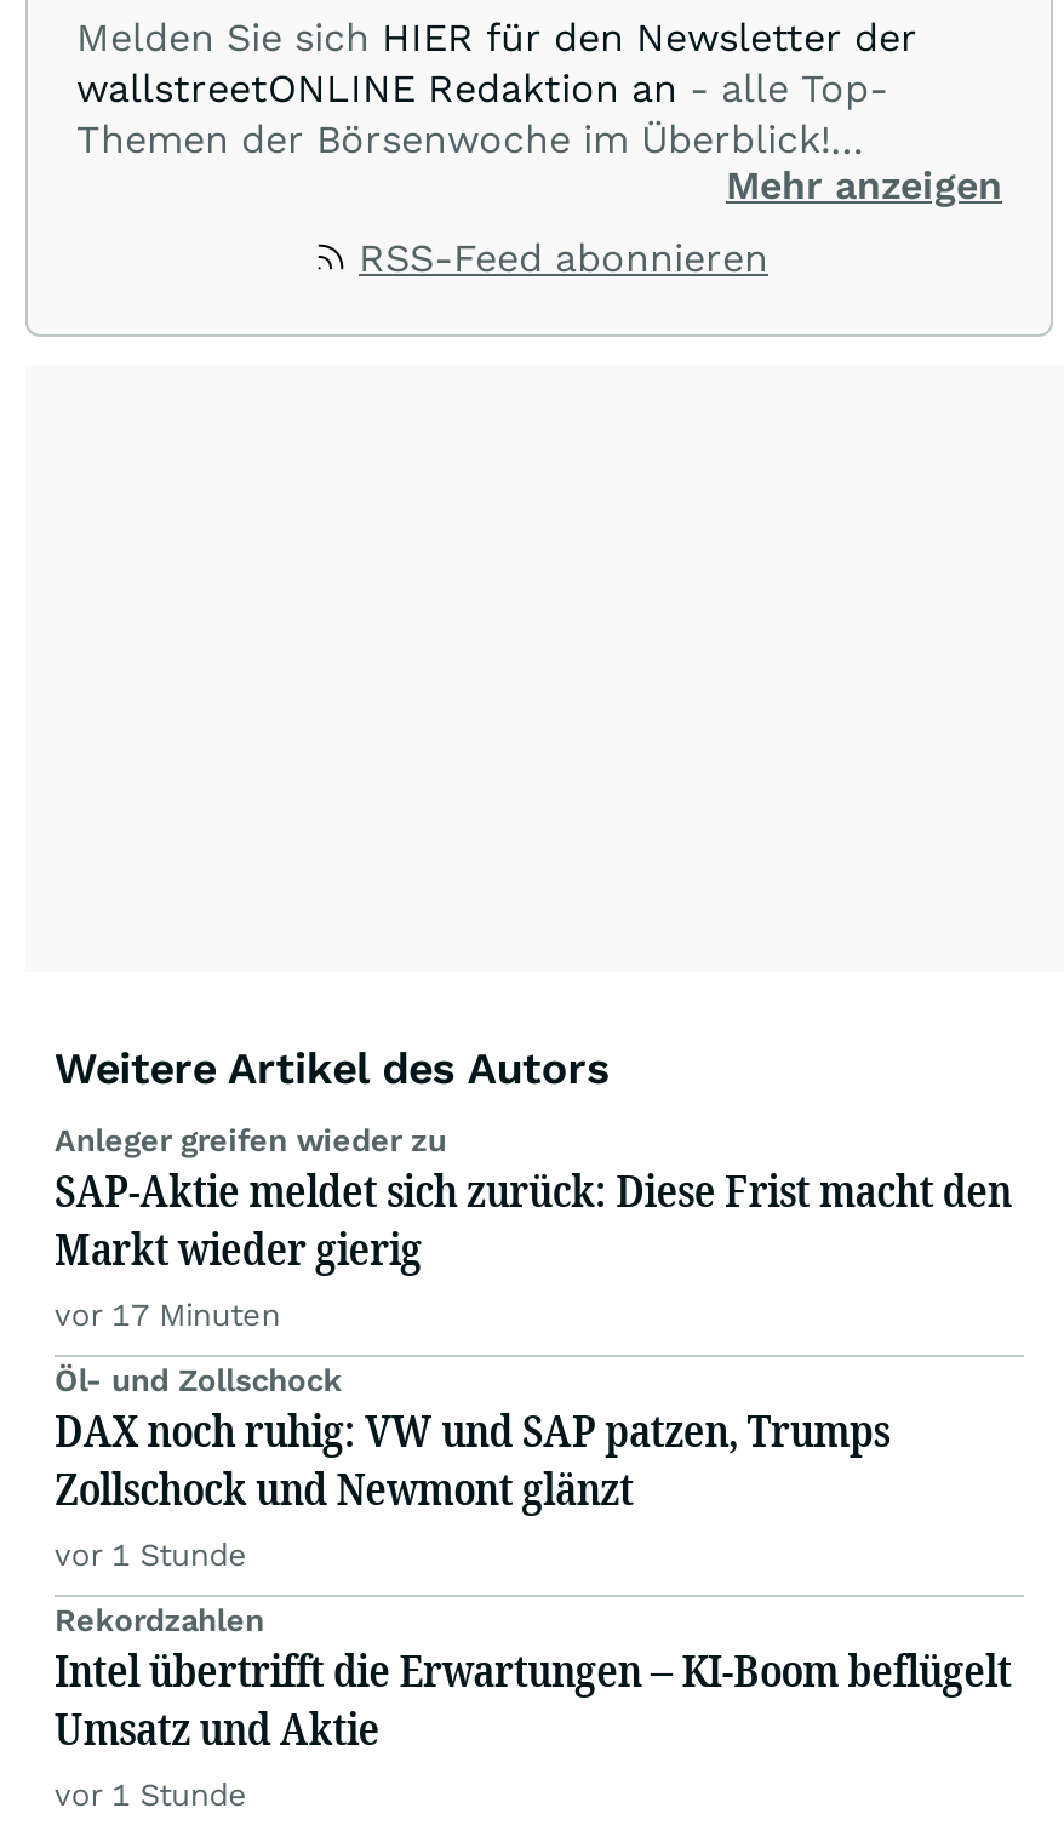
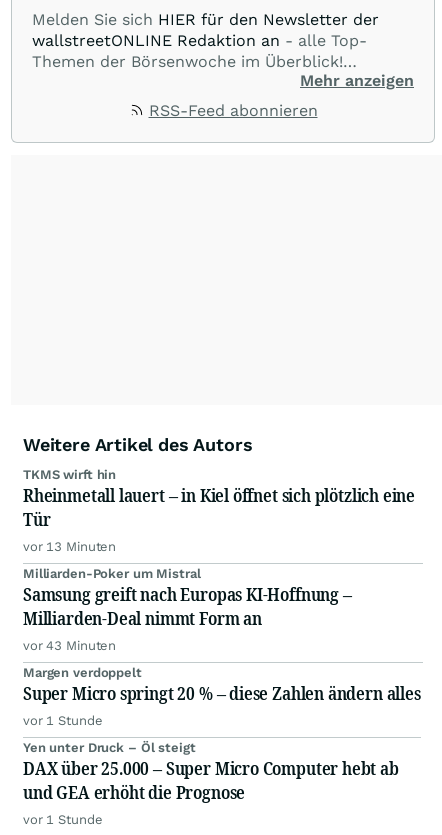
- Anleger greifen wieder zu
- SAP-Aktie meldet sich zurück: Diese Frist macht den
- Markt wieder gierig
- vor 17 Minuten
- Öl- und Zollschock
- DAX noch ruhig: VW und SAP patzen, Trumps
- Zollschock und Newmont glänzt
+ TKMS wirft hin
+ Rheinmetall lauert – in Kiel öffnet sich plötzlich eine
+ Tür
+ vor 13 Minuten
+ Milliarden-Poker um Mistral
+ Samsung greift nach Europas KI-Hoffnung –
+ Milliarden-Deal nimmt Form an
+ vor 43 Minuten
+ Margen verdoppelt
+ Super Micro springt 20 % – diese Zahlen ändern alles

- Rekordzahlen
- Intel übertrifft die Erwartungen – KI-Boom beflügelt
- Umsatz und Aktie
+ Yen unter Druck – Öl steigt
+ DAX über 25.000 – Super Micro Computer hebt ab
+ und GEA erhöht die Prognose
